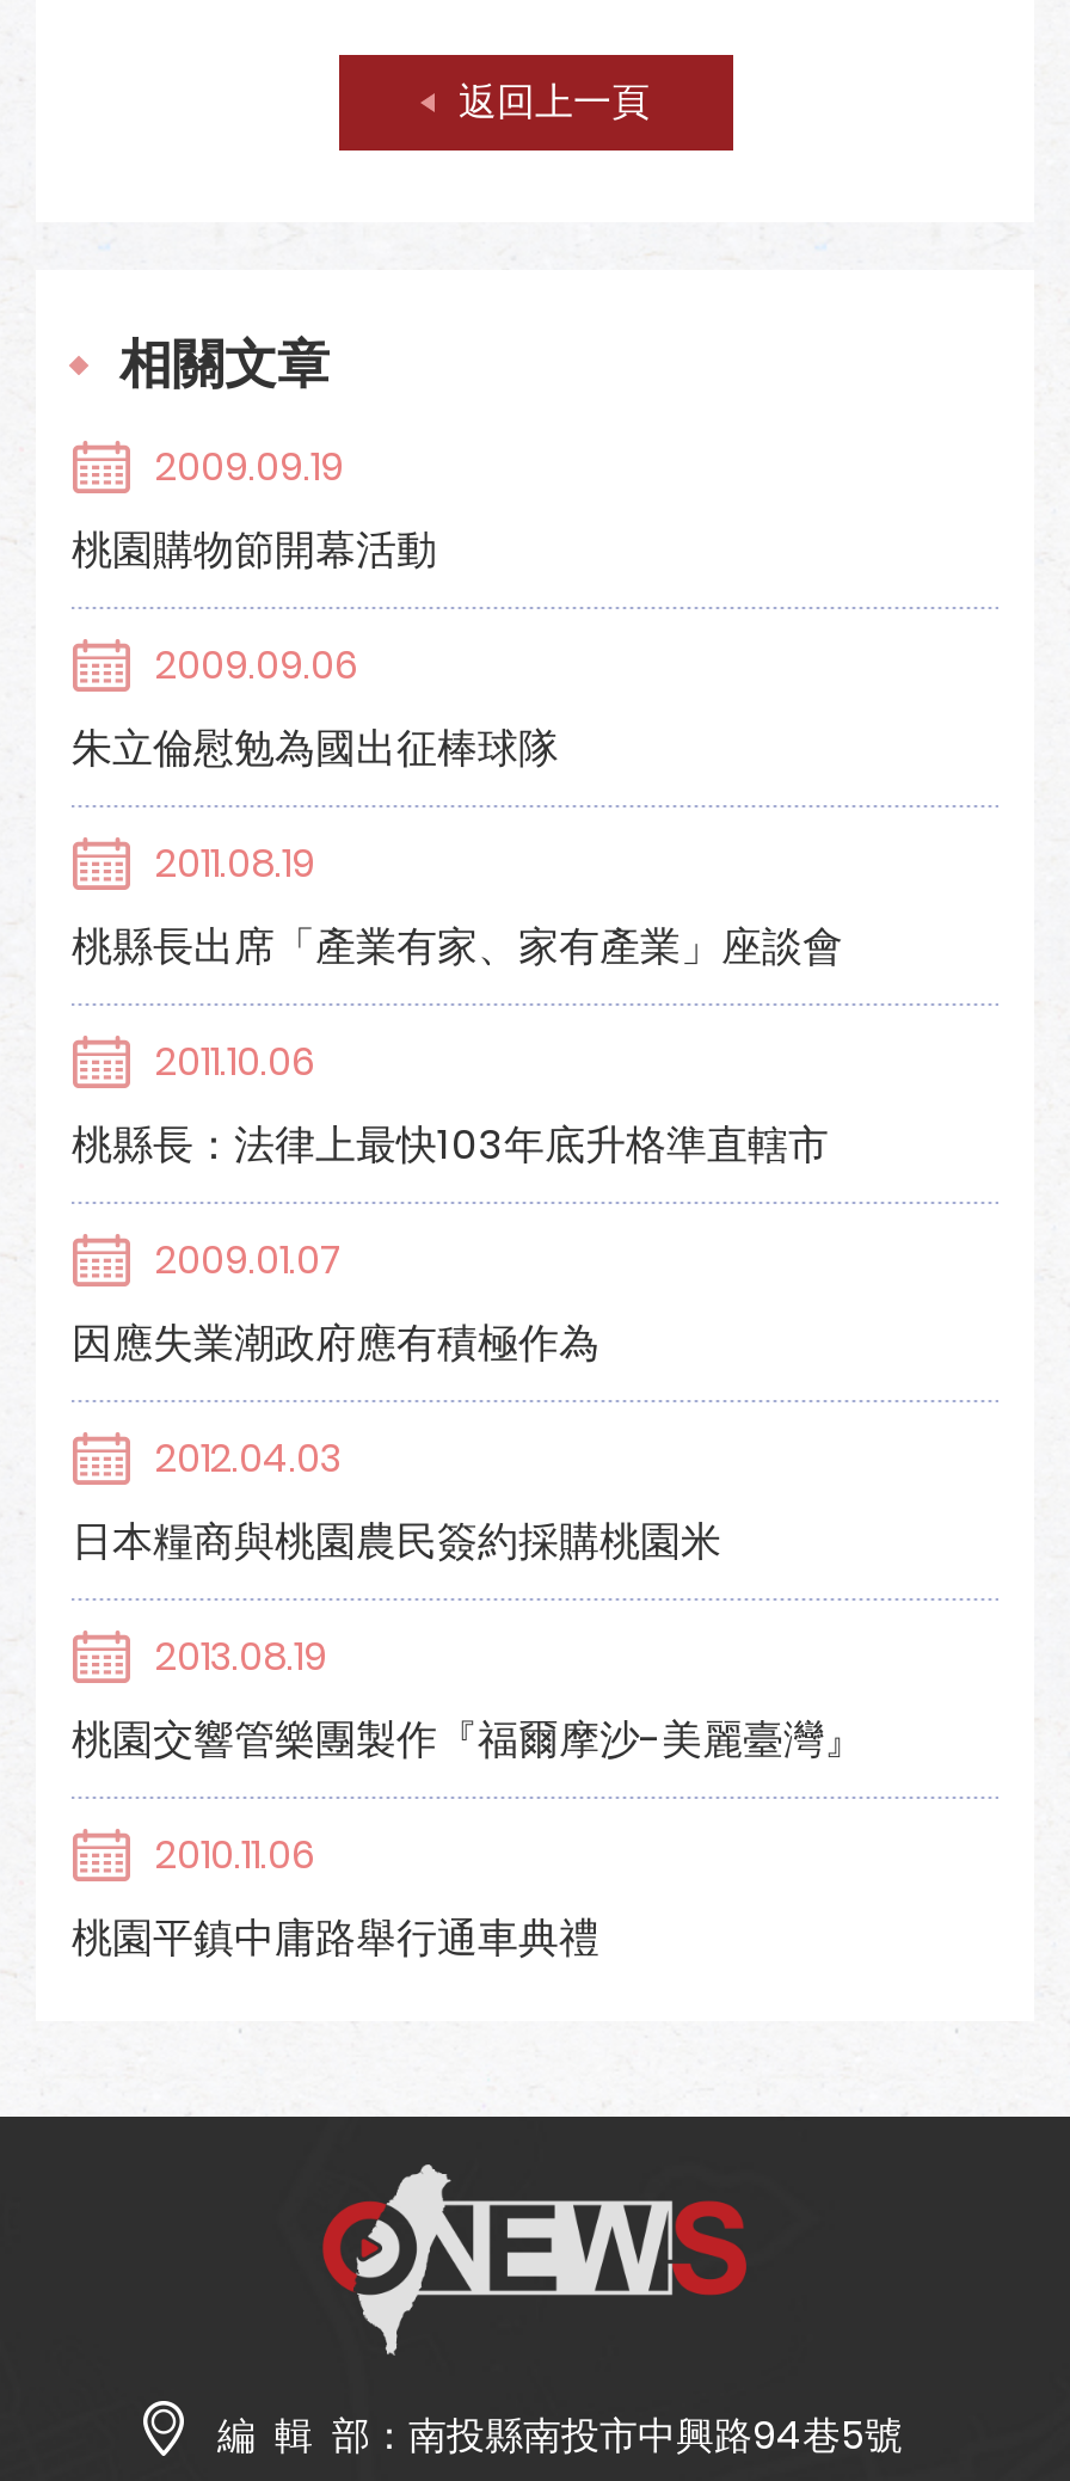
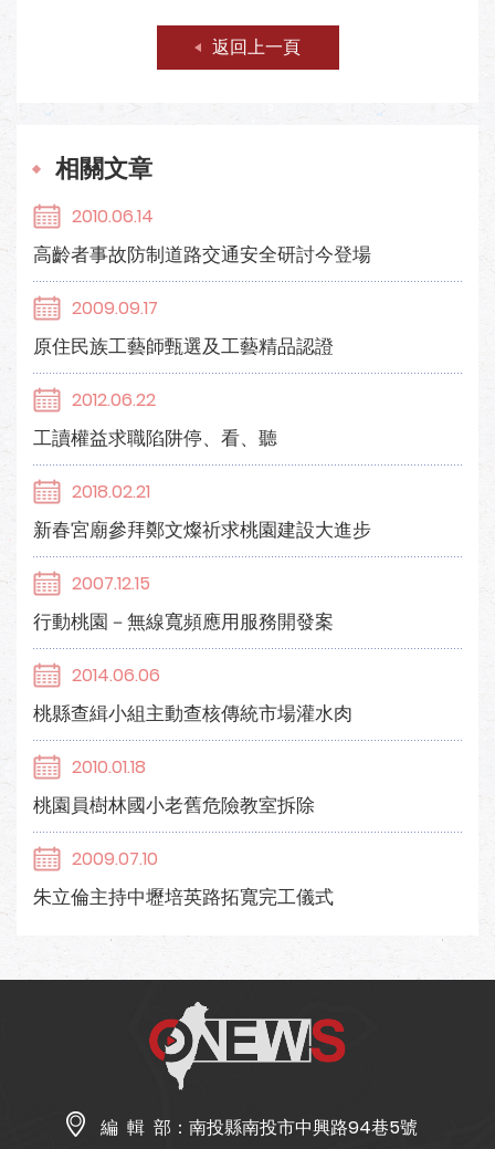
- 2009.09.19
+ 2010.06.14

- 桃園購物節開幕活動
+ 高齡者事故防制道路交通安全研討今登場

- 2009.09.06
+ 2009.09.17

- 朱立倫慰勉為國出征棒球隊
+ 原住民族工藝師甄選及工藝精品認證

- 2011.08.19
+ 2012.06.22

- 桃縣長出席「產業有家、家有產業」座談會
+ 工讀權益求職陷阱停、看、聽

- 2011.10.06
+ 2018.02.21

- 桃縣長：法律上最快103年底升格準直轄市
+ 新春宮廟參拜鄭文燦祈求桃園建設大進步

- 2009.01.07
+ 2007.12.15

- 因應失業潮政府應有積極作為
+ 行動桃園－無線寬頻應用服務開發案

- 2012.04.03
+ 2014.06.06

- 日本糧商與桃園農民簽約採購桃園米
+ 桃縣查緝小組主動查核傳統市場灌水肉

- 2013.08.19
+ 2010.01.18

- 桃園交響管樂團製作『福爾摩沙-美麗臺灣』
+ 桃園員樹林國小老舊危險教室拆除

- 2010.11.06
+ 2009.07.10

- 桃園平鎮中庸路舉行通車典禮
+ 朱立倫主持中壢培英路拓寬完工儀式
